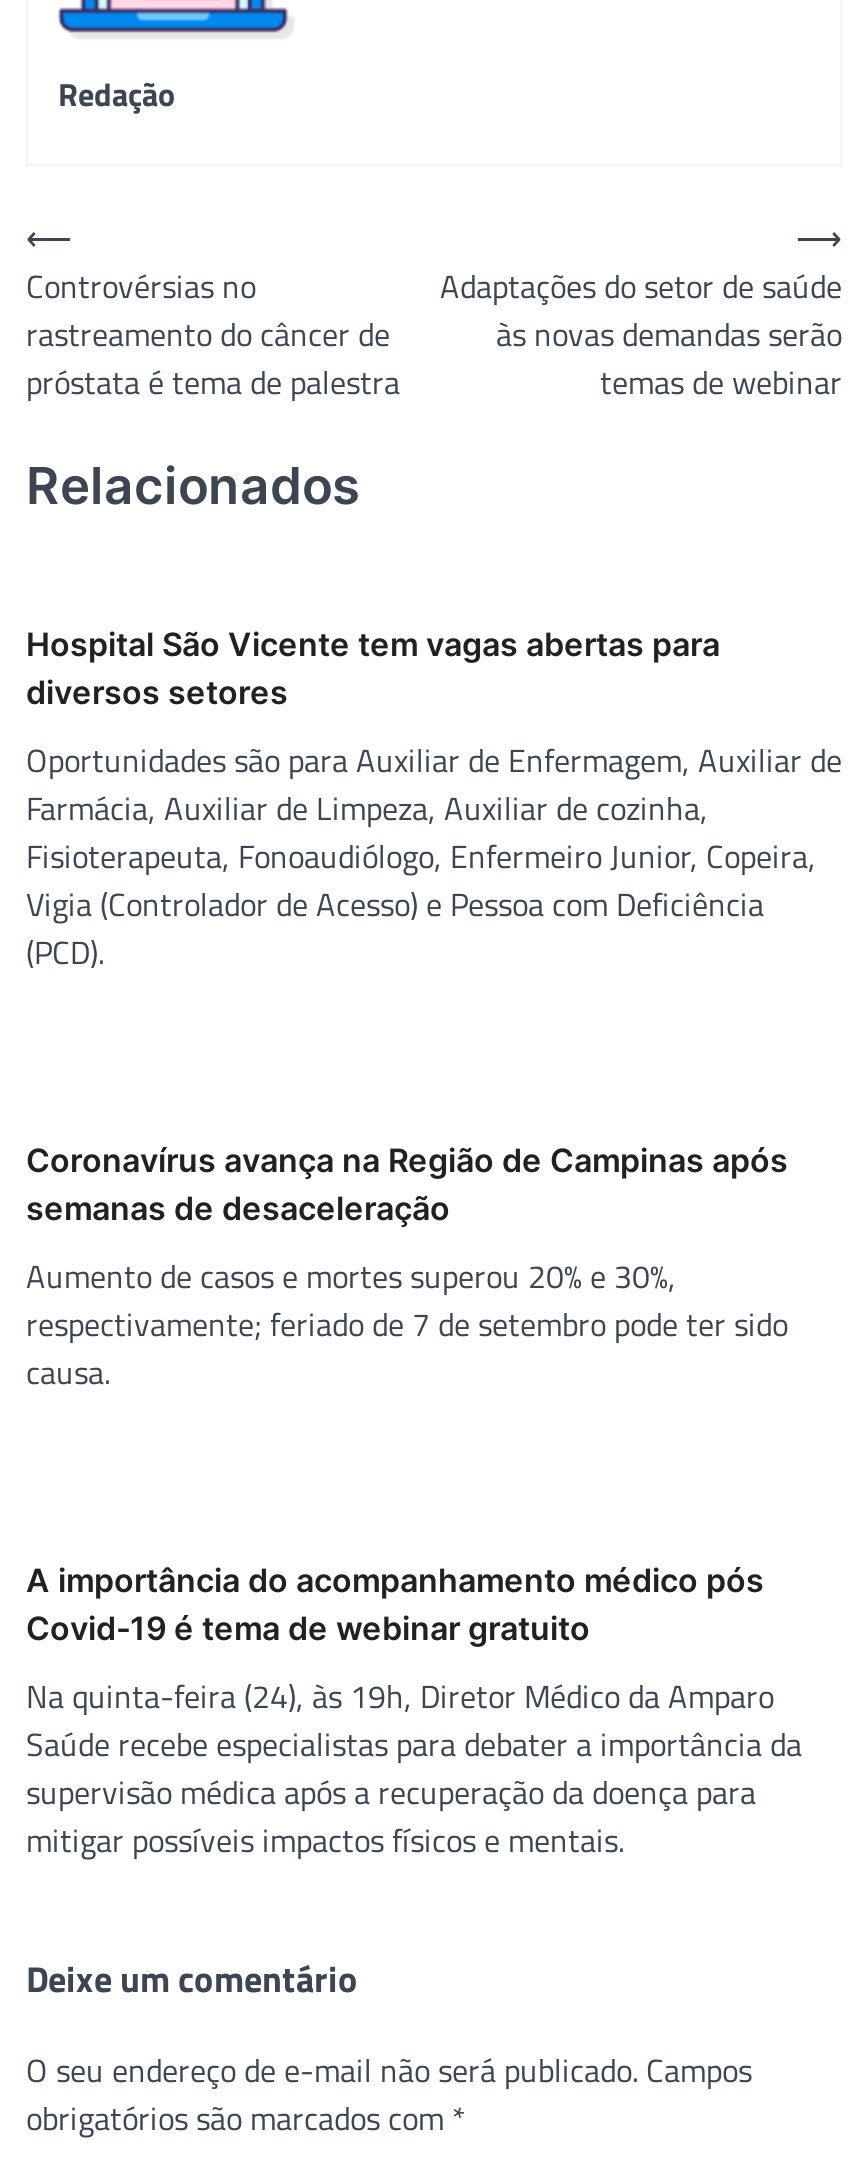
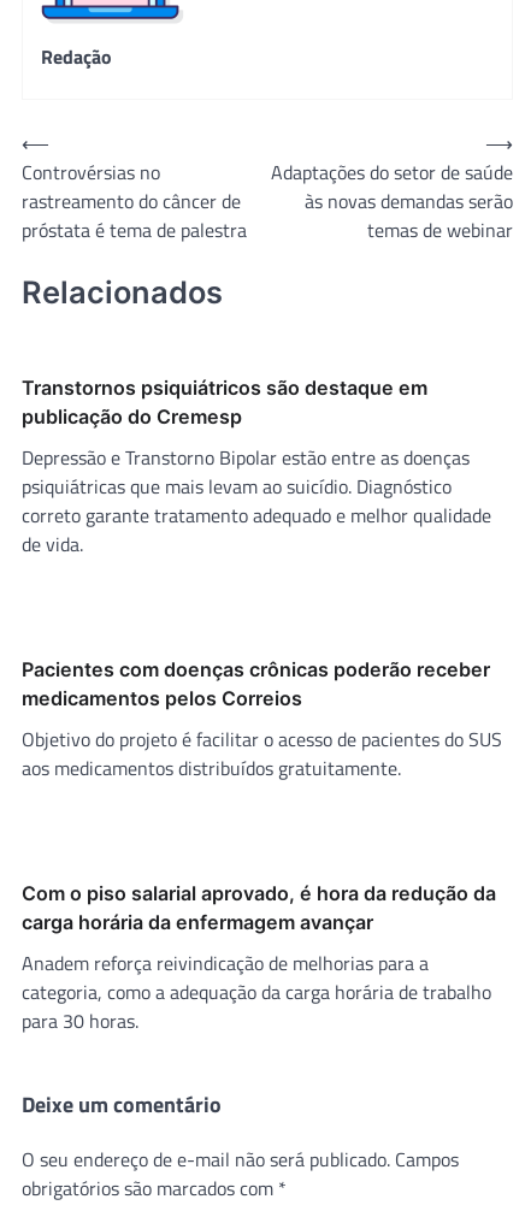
- Hospital São Vicente tem vagas abertas para
- diversos setores
+ Transtornos psiquiátricos são destaque em
+ publicação do Cremesp

- Oportunidades são para Auxiliar de Enfermagem, Auxiliar de
- Farmácia, Auxiliar de Limpeza, Auxiliar de cozinha,
- Fisioterapeuta, Fonoaudiólogo, Enfermeiro Junior, Copeira,
- Vigia (Controlador de Acesso) e Pessoa com Deficiência
- (PCD).
+ Depressão e Transtorno Bipolar estão entre as doenças
+ psiquiátricas que mais levam ao suicídio. Diagnóstico
+ correto garante tratamento adequado e melhor qualidade
+ de vida.

- Coronavírus avança na Região de Campinas após
- semanas de desaceleração
+ Pacientes com doenças crônicas poderão receber
+ medicamentos pelos Correios

- Aumento de casos e mortes superou 20% e 30%,
- respectivamente; feriado de 7 de setembro pode ter sido
- causa.
+ Objetivo do projeto é facilitar o acesso de pacientes do SUS
+ aos medicamentos distribuídos gratuitamente.

- A importância do acompanhamento médico pós
- Covid-19 é tema de webinar gratuito
+ Com o piso salarial aprovado, é hora da redução da
+ carga horária da enfermagem avançar

- Na quinta-feira (24), às 19h, Diretor Médico da Amparo
- Saúde recebe especialistas para debater a importância da
- supervisão médica após a recuperação da doença para
- mitigar possíveis impactos físicos e mentais.
+ Anadem reforça reivindicação de melhorias para a
+ categoria, como a adequação da carga horária de trabalho
+ para 30 horas.
